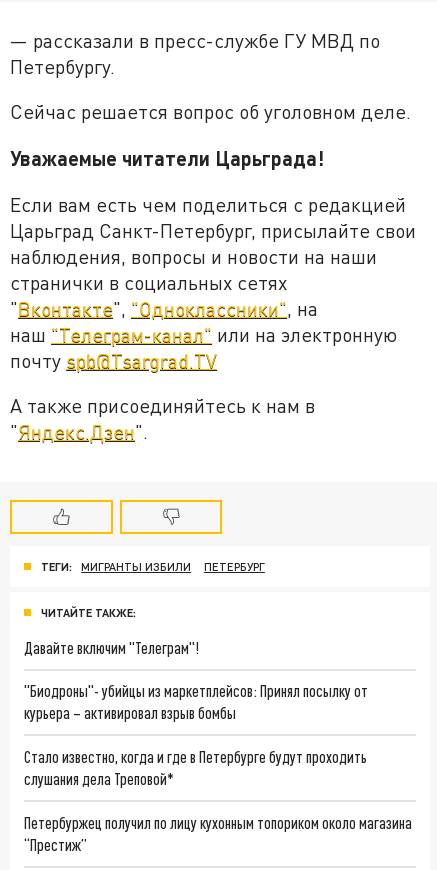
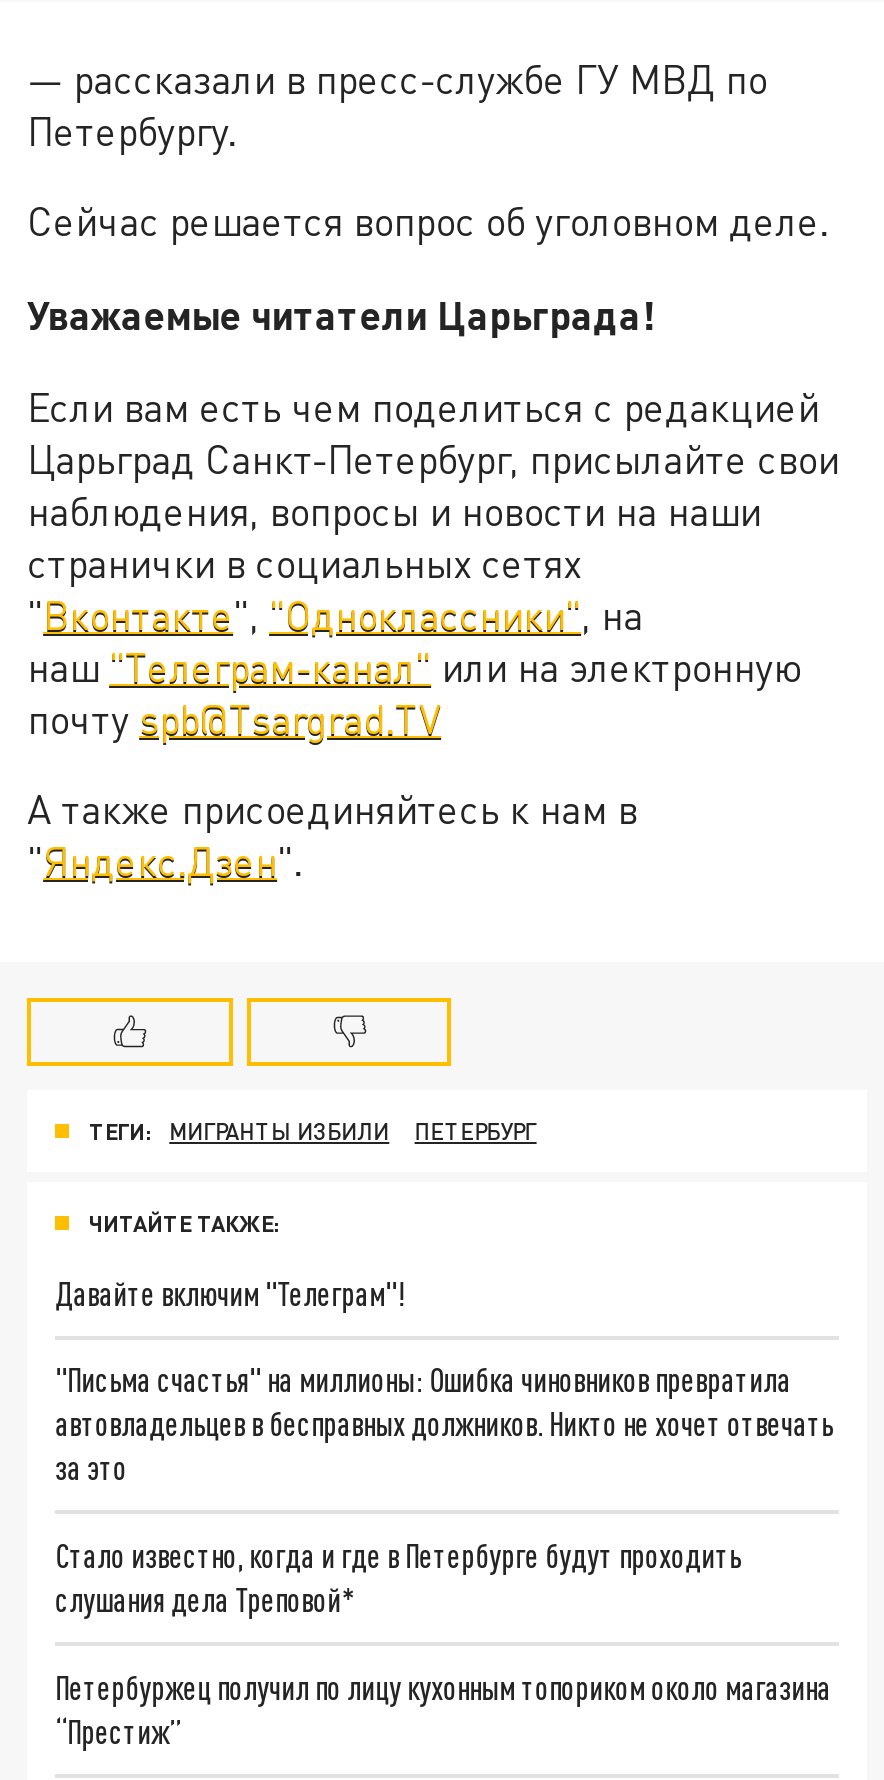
- "Биодроны"- убийцы из маркетплейсов: Принял посылку от
- курьера – активировал взрыв бомбы
+ "Письма счастья" на миллионы: Ошибка чиновников превратила
+ автовладельцев в бесправных должников. Никто не хочет отвечать
+ за это
